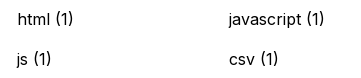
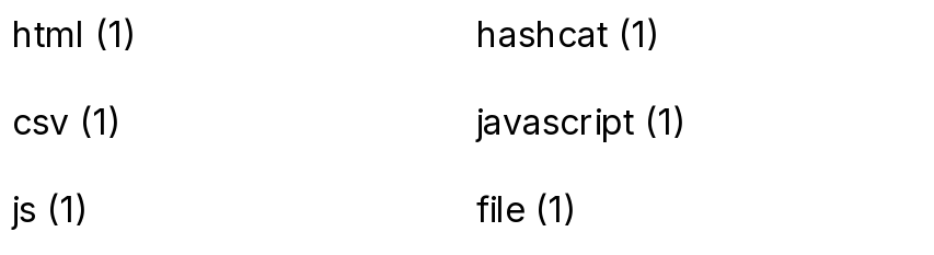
+ hashcat (1)
+ csv (1)

- csv (1)
+ file (1)
